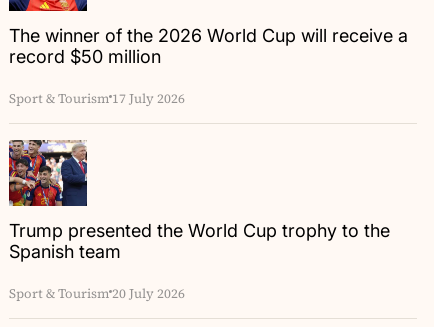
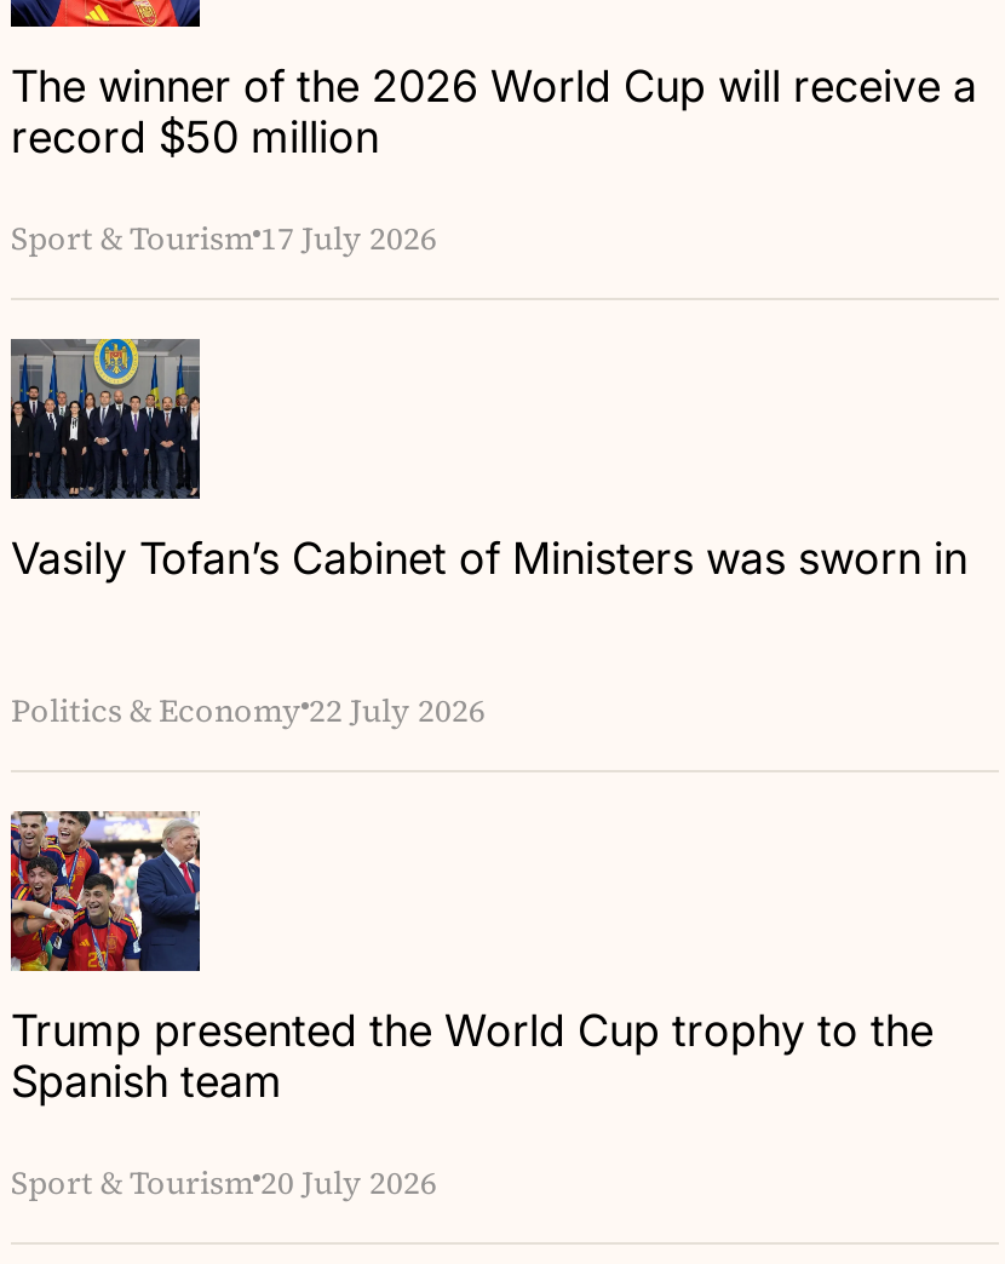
+ [image]
+ Vasily Tofan’s Cabinet of Ministers was sworn in
+ Politics & Economy 22 July 2026
